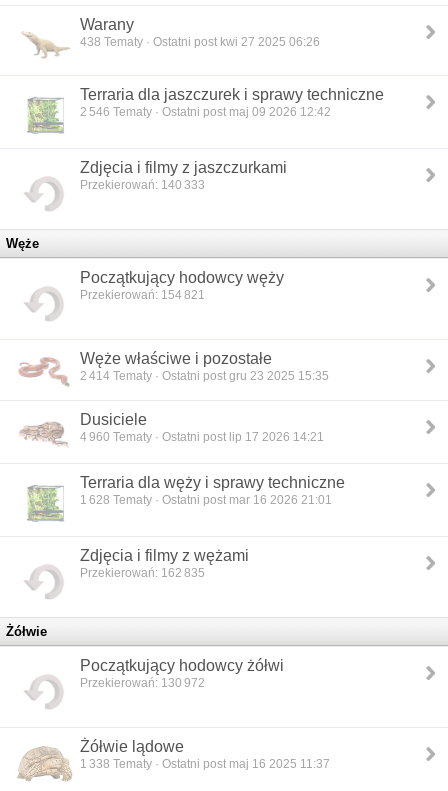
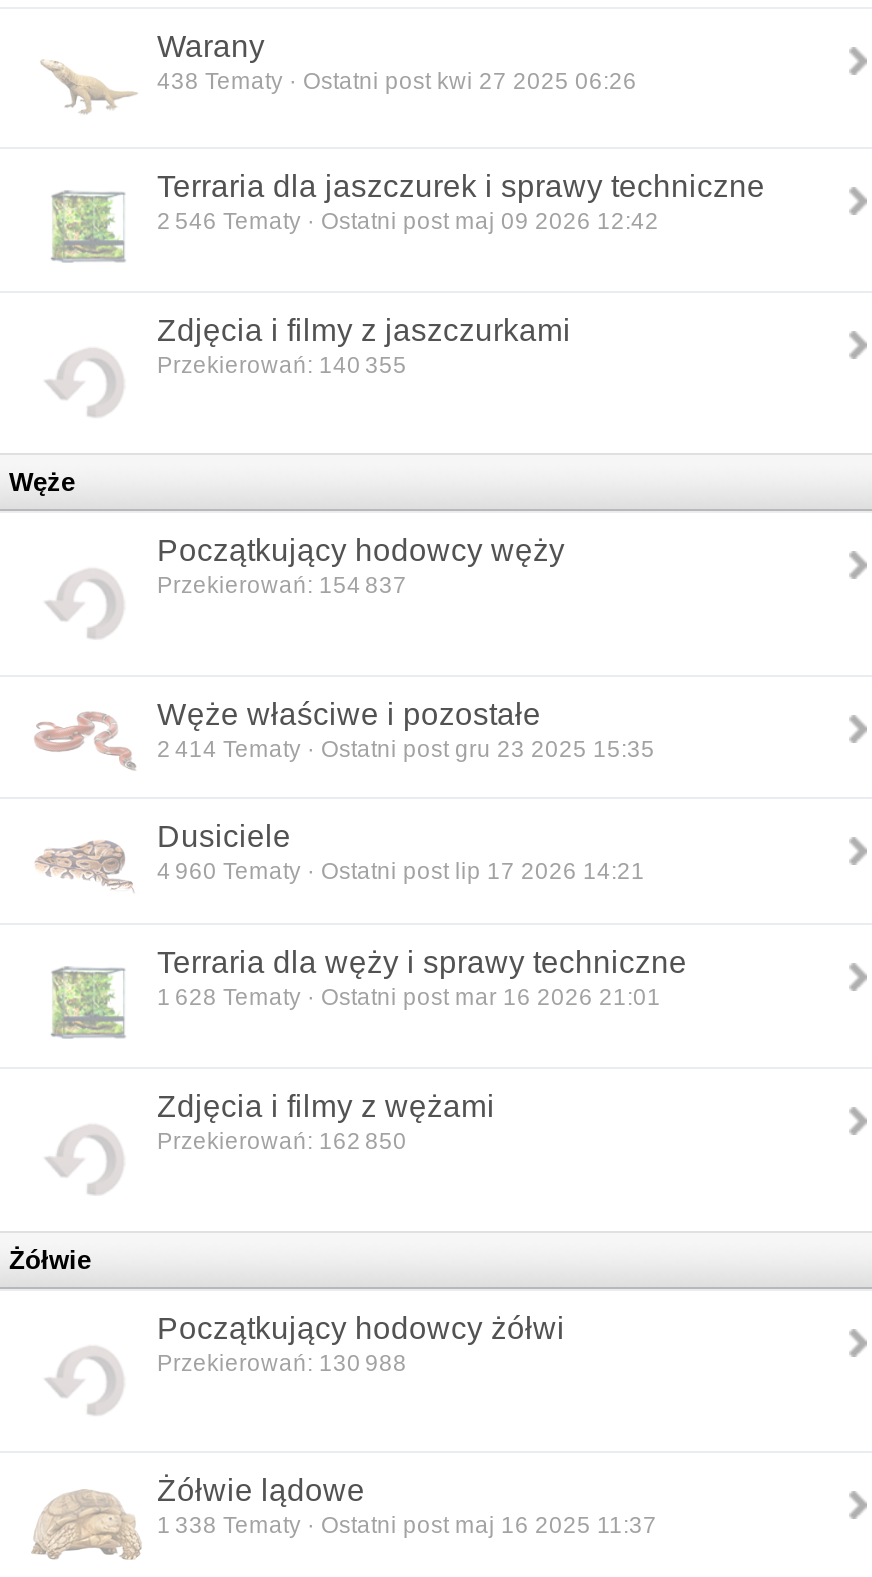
- Przekierowań: 140 333
+ Przekierowań: 140 355

- Przekierowań: 154 821
+ Przekierowań: 154 837

- Przekierowań: 162 835
+ Przekierowań: 162 850

- Przekierowań: 130 972
+ Przekierowań: 130 988
